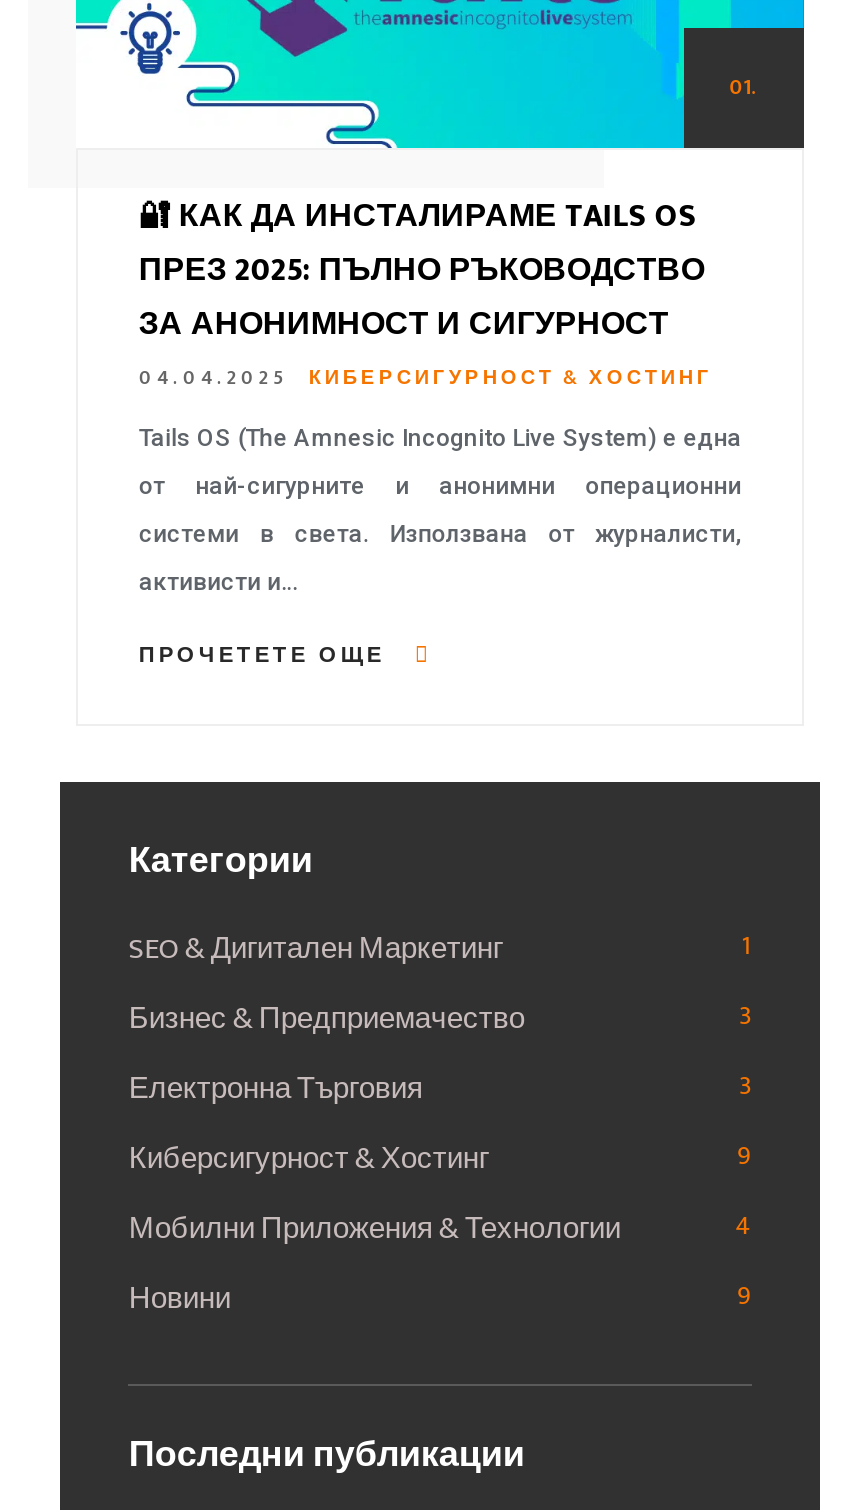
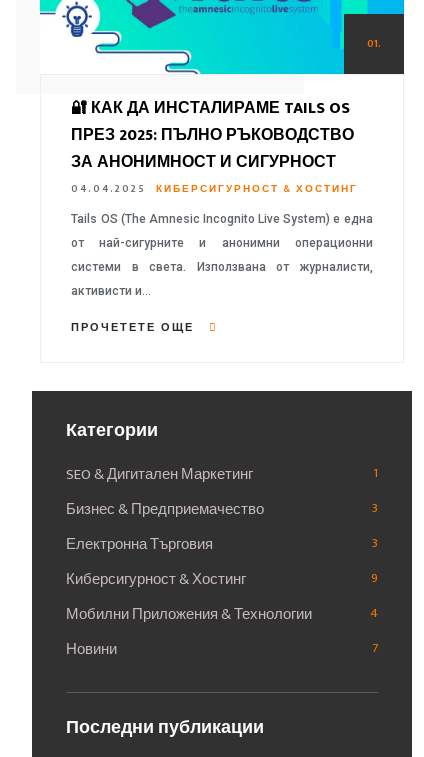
- 9
+ 7
